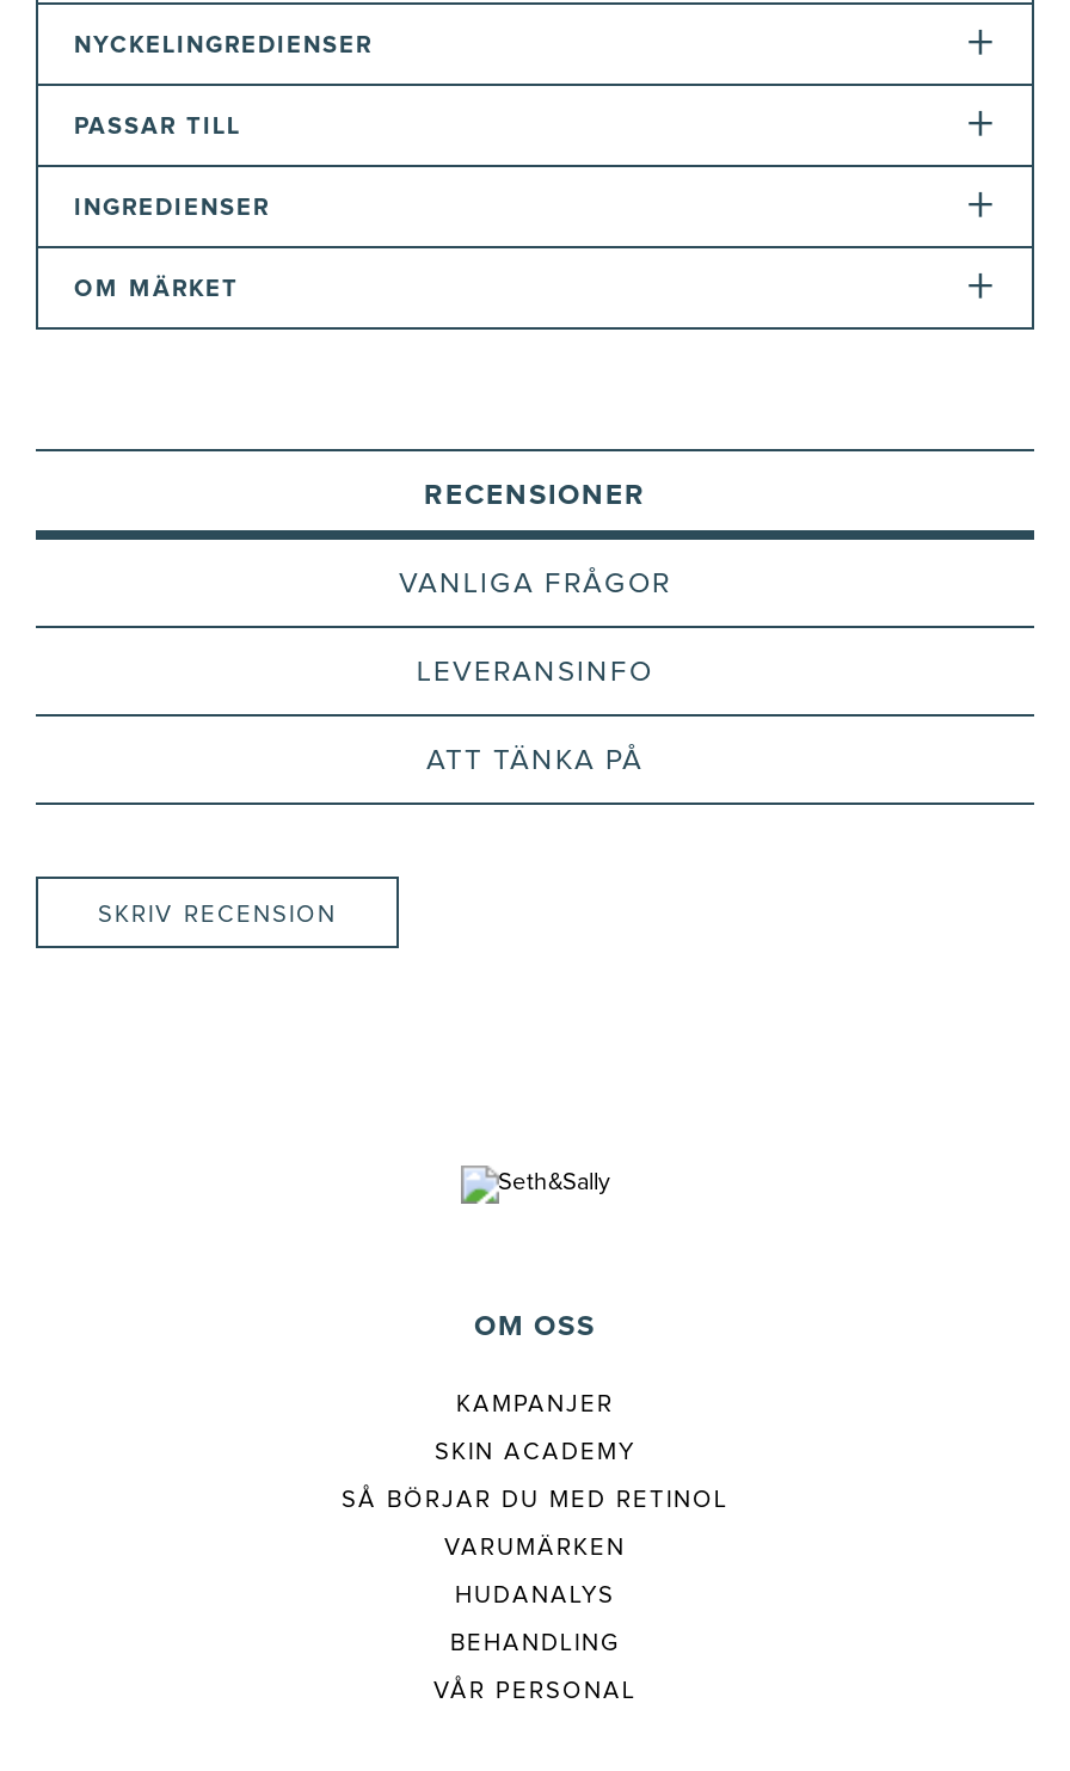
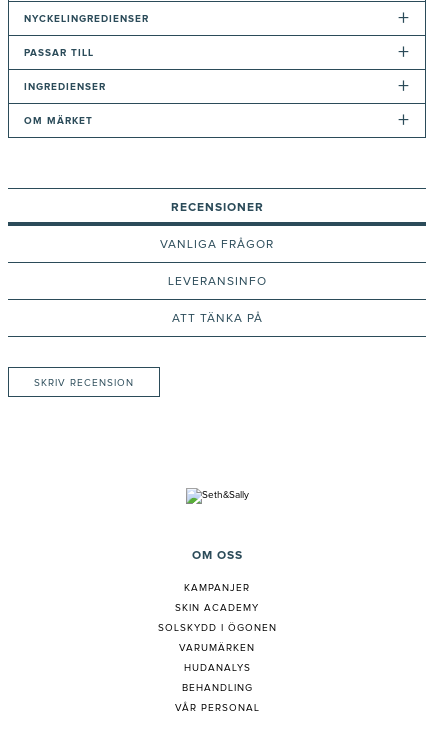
- S Å BÖRJAR DU MED RETINOL
+ SOLSKYDD I ÖGONEN
